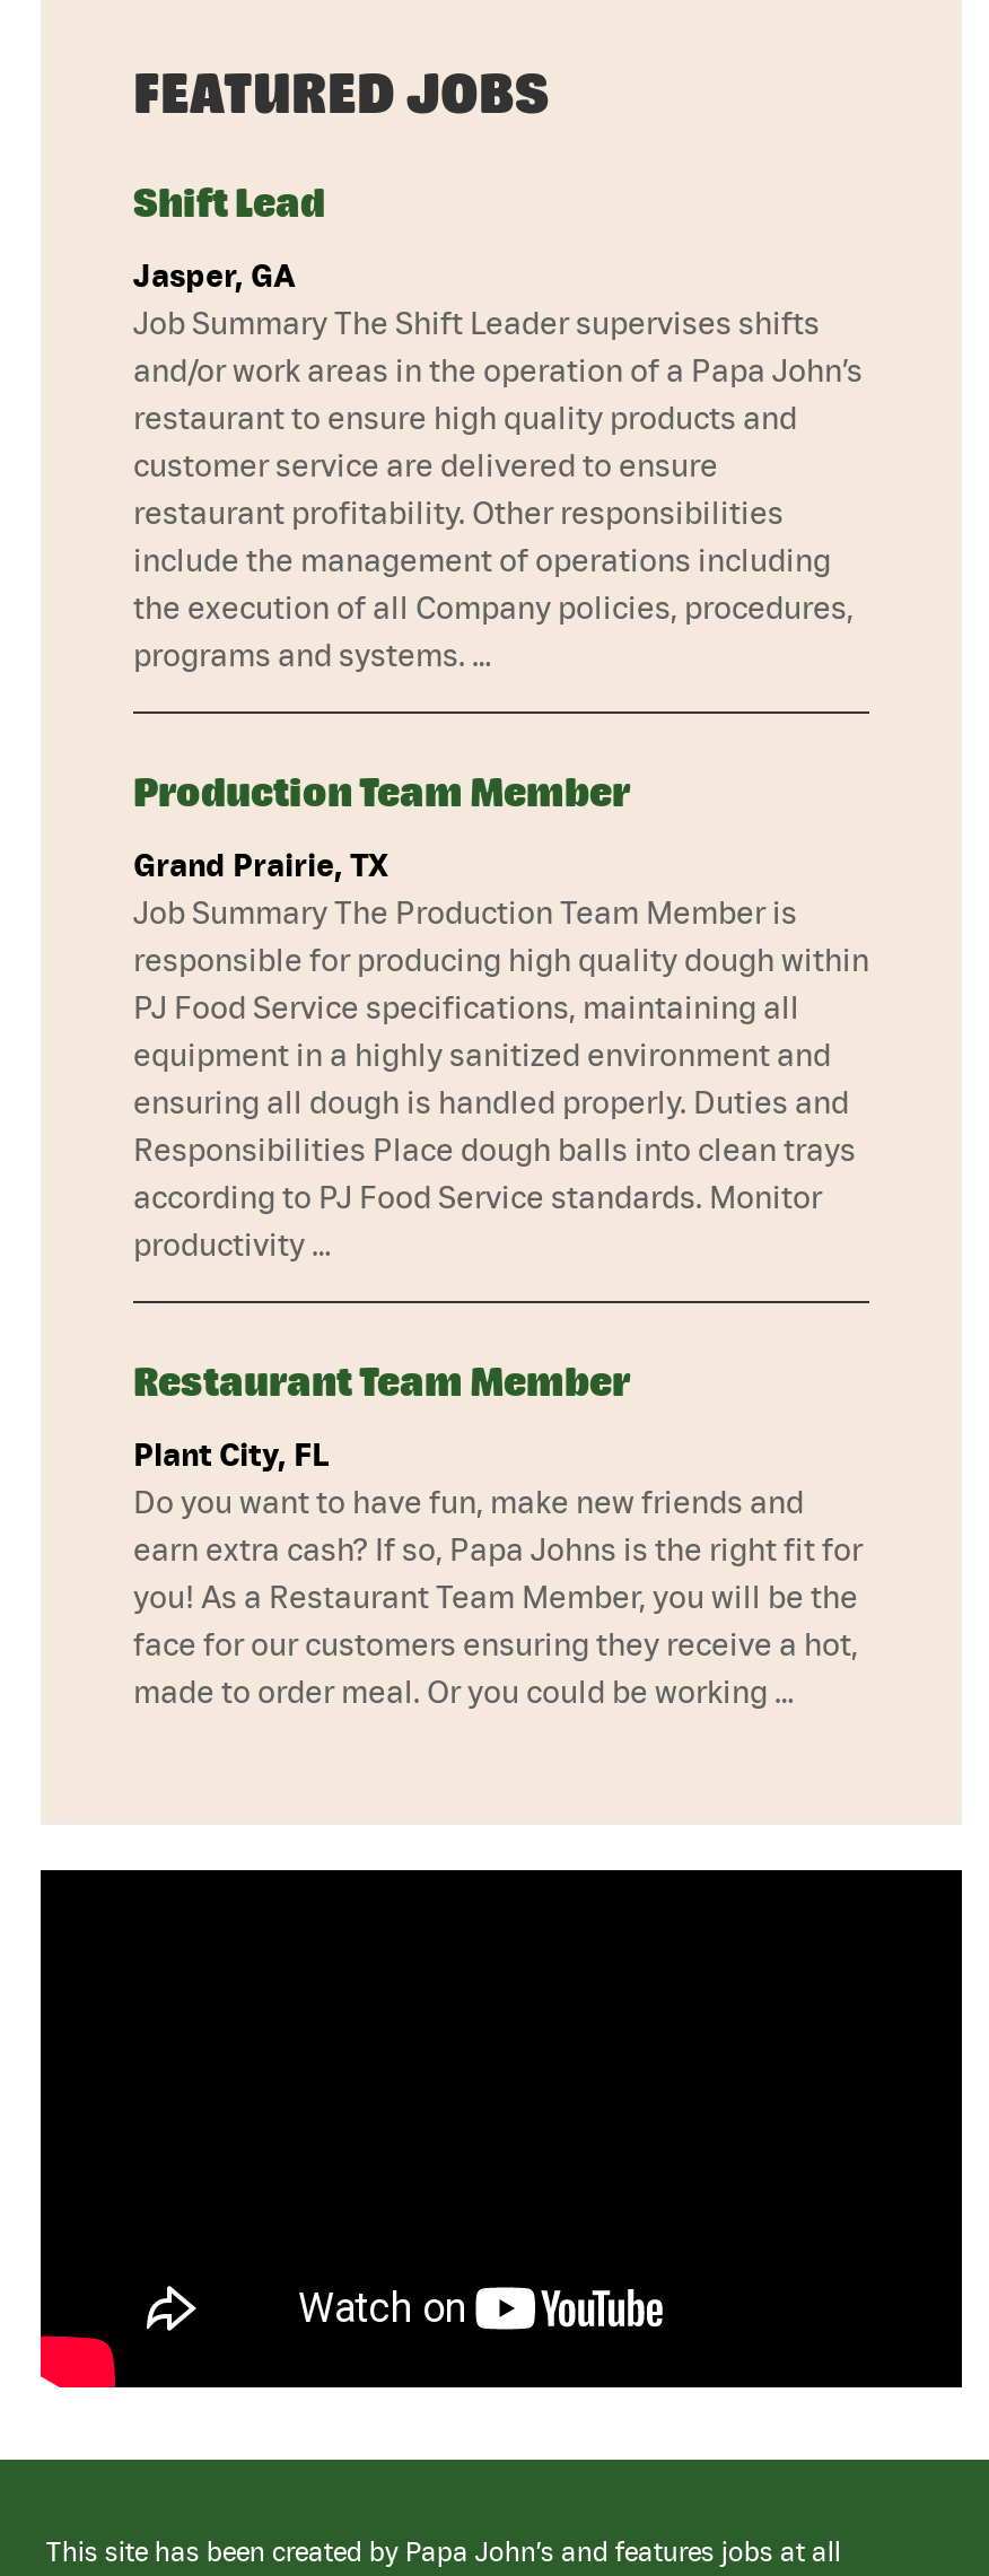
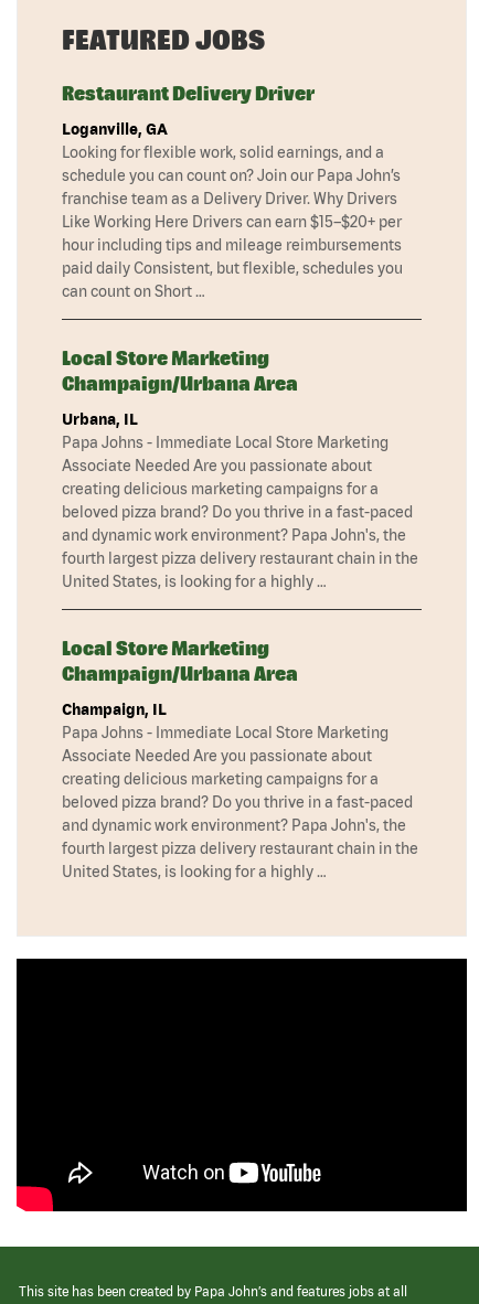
- Shift Lead
+ Restaurant Delivery Driver

- Jasper, GA
- Job Summary The Shift Leader supervises shifts
- and/or work areas in the operation of a Papa John’s
- restaurant to ensure high quality products and
- customer service are delivered to ensure
- restaurant profitability. Other responsibilities
- include the management of operations including
- the execution of all Company policies, procedures,
- programs and systems. …
+ Loganville, GA
+ Looking for flexible work, solid earnings, and a
+ schedule you can count on? Join our Papa John’s
+ franchise team as a Delivery Driver. Why Drivers
+ Like Working Here Drivers can earn $15–$20+ per
+ hour including tips and mileage reimbursements
+ paid daily Consistent, but flexible, schedules you
+ can count on Short …

- Production Team Member
+ Local Store Marketing
+ Champaign/Urbana Area

- Grand Prairie, TX
- Job Summary The Production Team Member is
- responsible for producing high quality dough within
- PJ Food Service specifications, maintaining all
- equipment in a highly sanitized environment and
- ensuring all dough is handled properly. Duties and
- Responsibilities Place dough balls into clean trays
- according to PJ Food Service standards. Monitor
- productivity …
+ Urbana, IL
+ Papa Johns - Immediate Local Store Marketing
+ Associate Needed Are you passionate about
+ creating delicious marketing campaigns for a
+ beloved pizza brand? Do you thrive in a fast-paced
+ and dynamic work environment? Papa John's, the
+ fourth largest pizza delivery restaurant chain in the
+ United States, is looking for a highly …

- Restaurant Team Member
+ Local Store Marketing
+ Champaign/Urbana Area

- Plant City, FL
- Do you want to have fun, make new friends and
- earn extra cash? If so, Papa Johns is the right fit for
- you! As a Restaurant Team Member, you will be the
- face for our customers ensuring they receive a hot,
- made to order meal. Or you could be working …
+ Champaign, IL
+ Papa Johns - Immediate Local Store Marketing
+ Associate Needed Are you passionate about
+ creating delicious marketing campaigns for a
+ beloved pizza brand? Do you thrive in a fast-paced
+ and dynamic work environment? Papa John's, the
+ fourth largest pizza delivery restaurant chain in the
+ United States, is looking for a highly …
